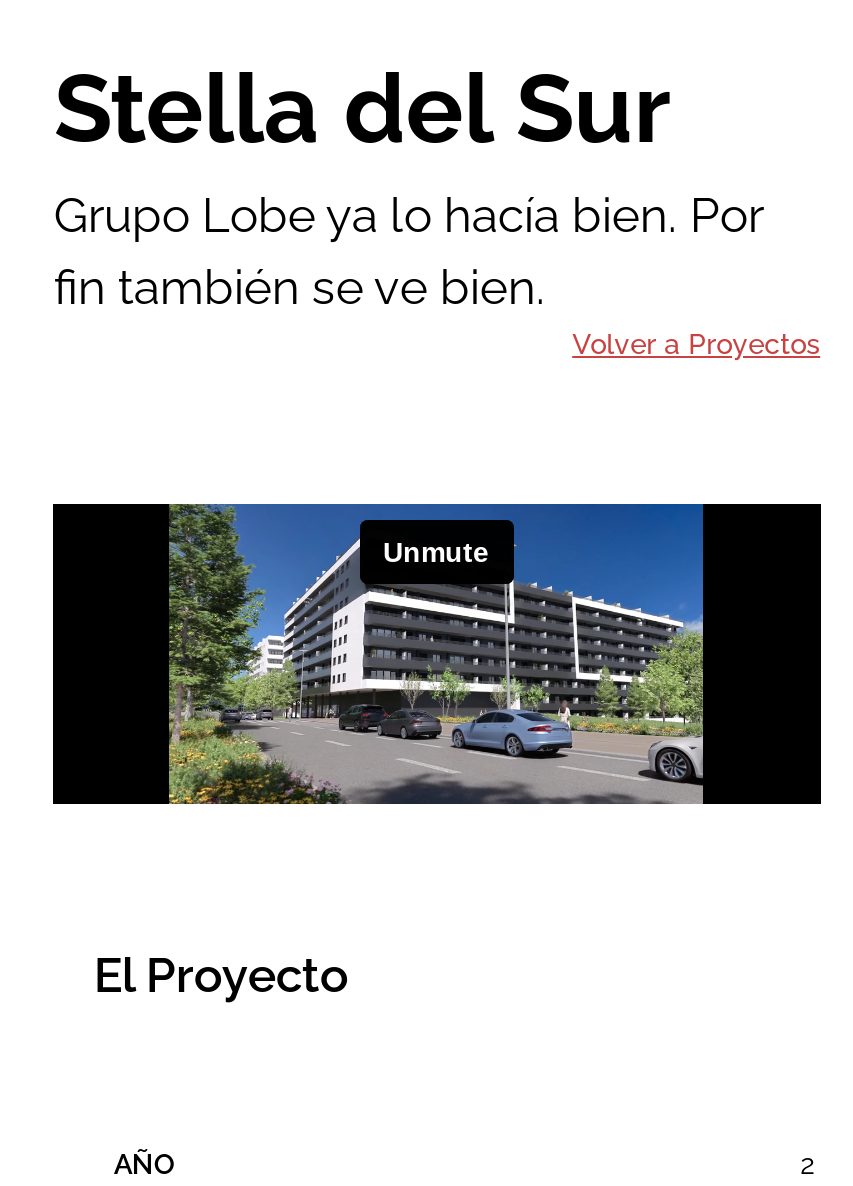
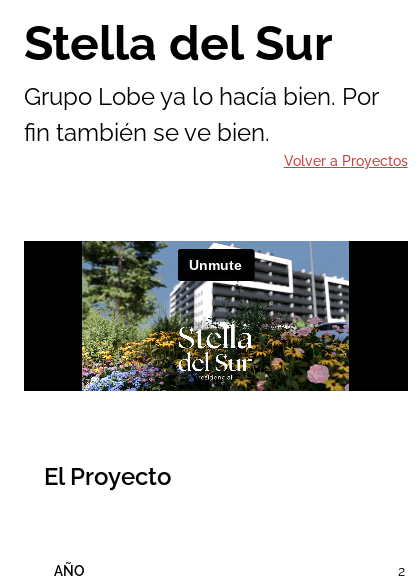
- [image]
+ [image]
